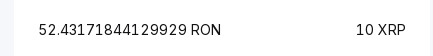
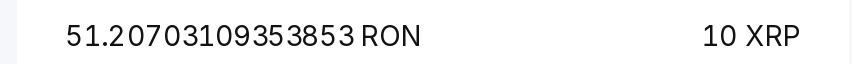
- 52.43171844129929 RON
+ 51.20703109353853 RON
